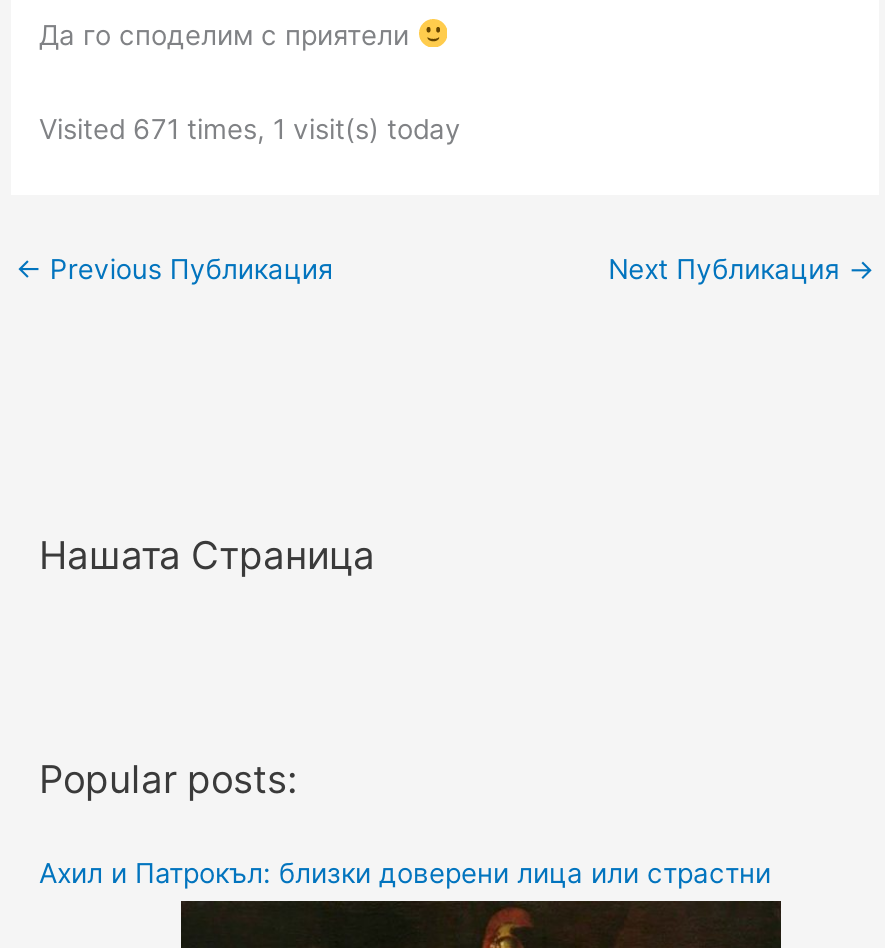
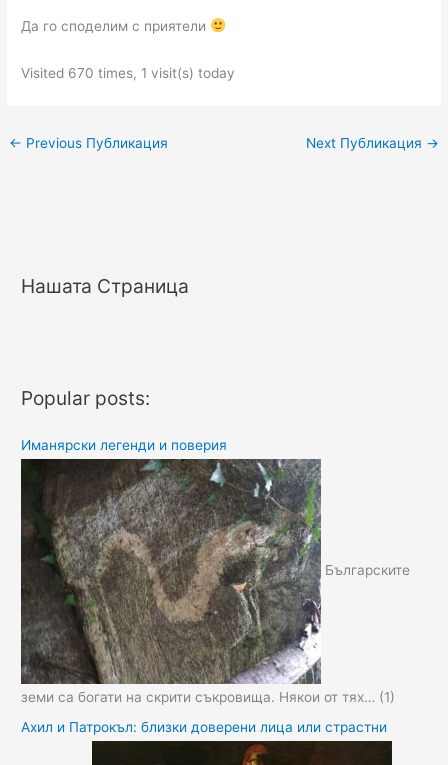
- Visited 671 times, 1 visit(s) today
+ Visited 670 times, 1 visit(s) today

+ [image]
+ Българските

+ Иманярски легенди и поверия

+ земи са богати на скрити съкровища. Някои от тях… (1)
